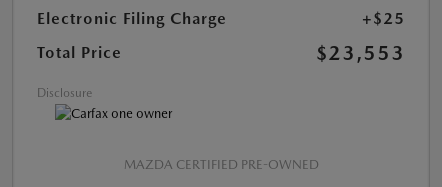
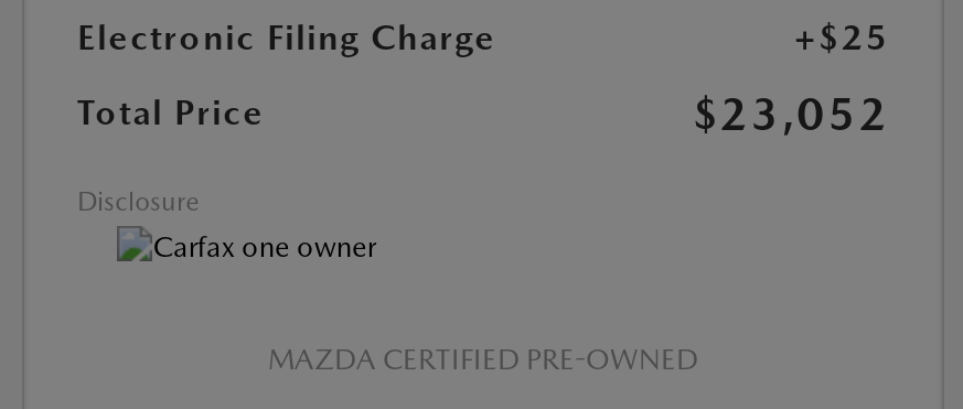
- $23,553
+ $23,052
